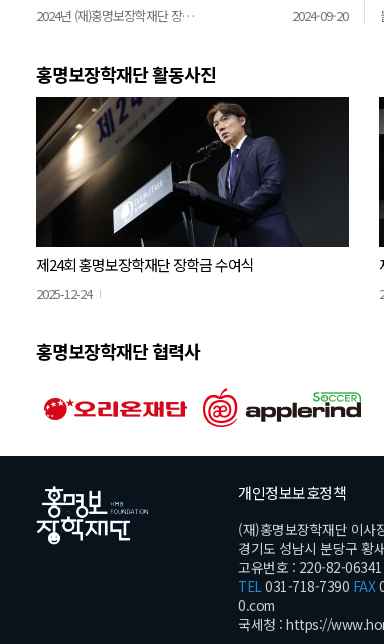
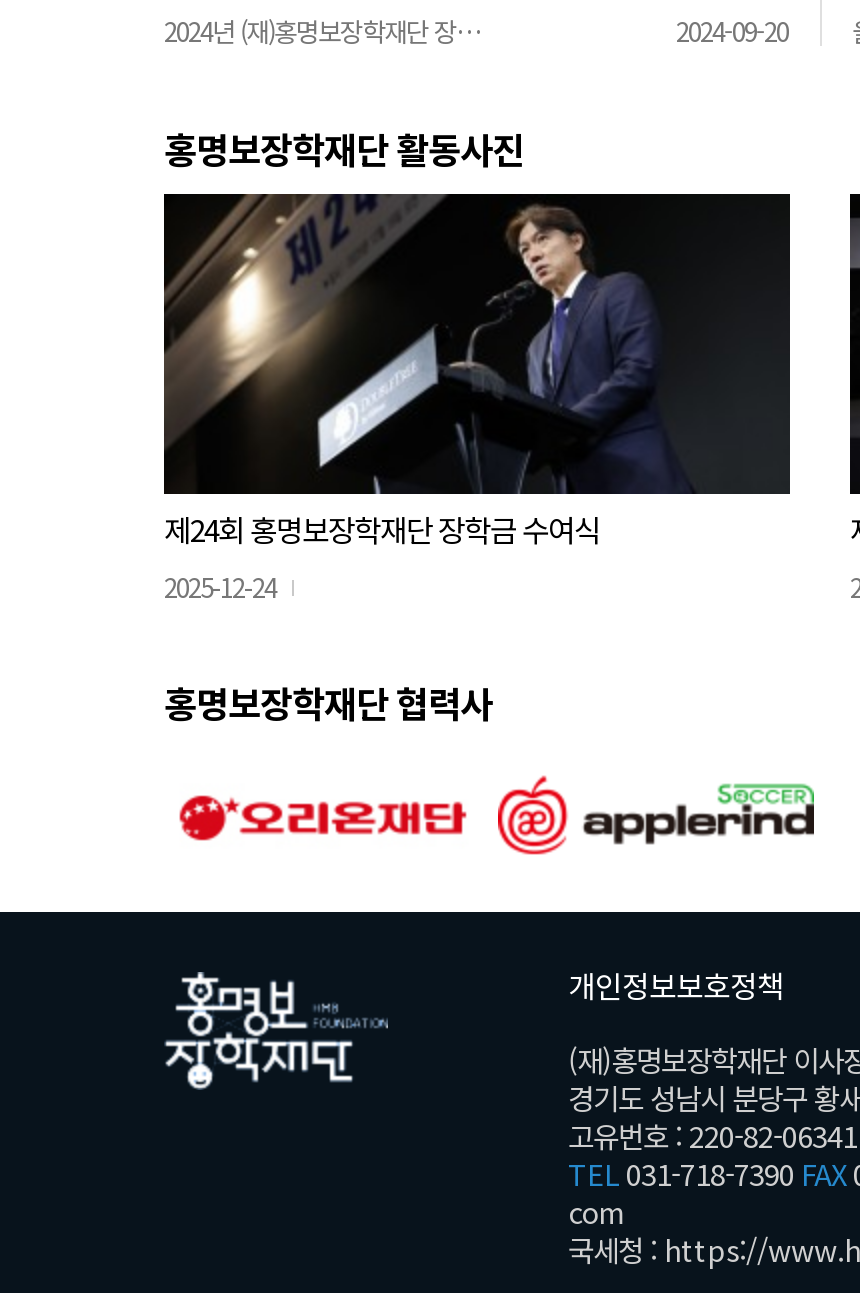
- 0.com
+ com
